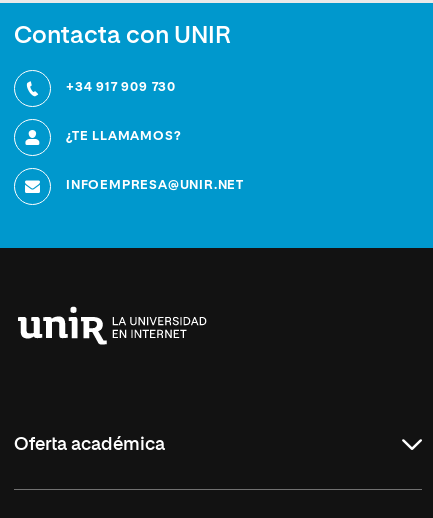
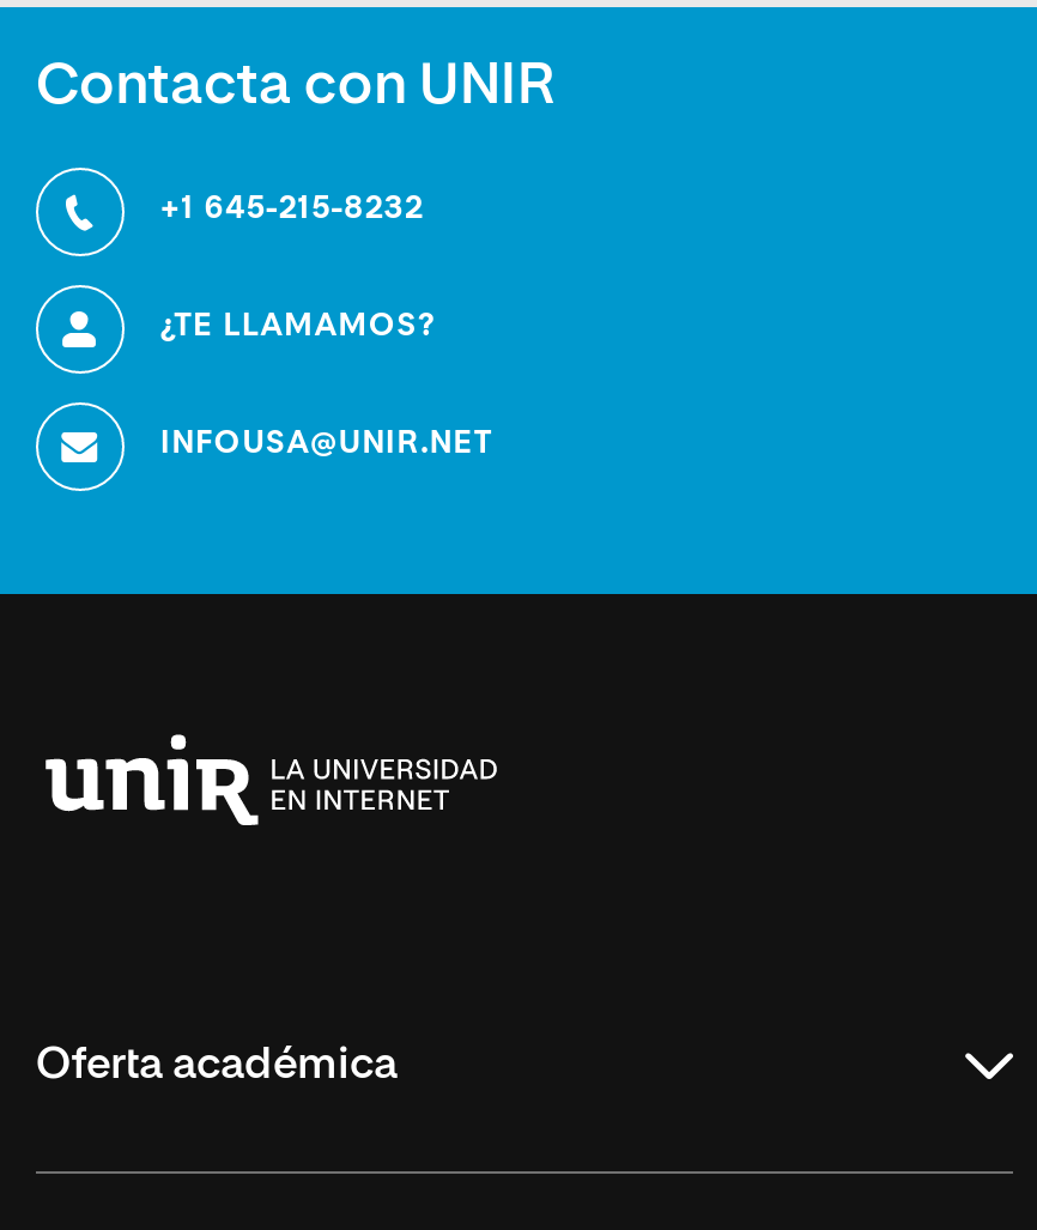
- +34 917 909 730
+ +1 645-215-8232

- INFOEMPRESA@UNIR.NET
+ INFOUSA@UNIR.NET
